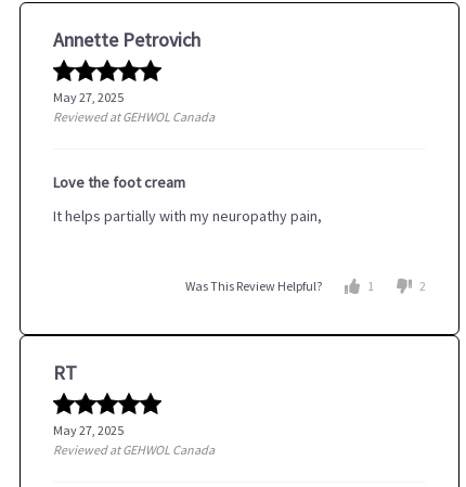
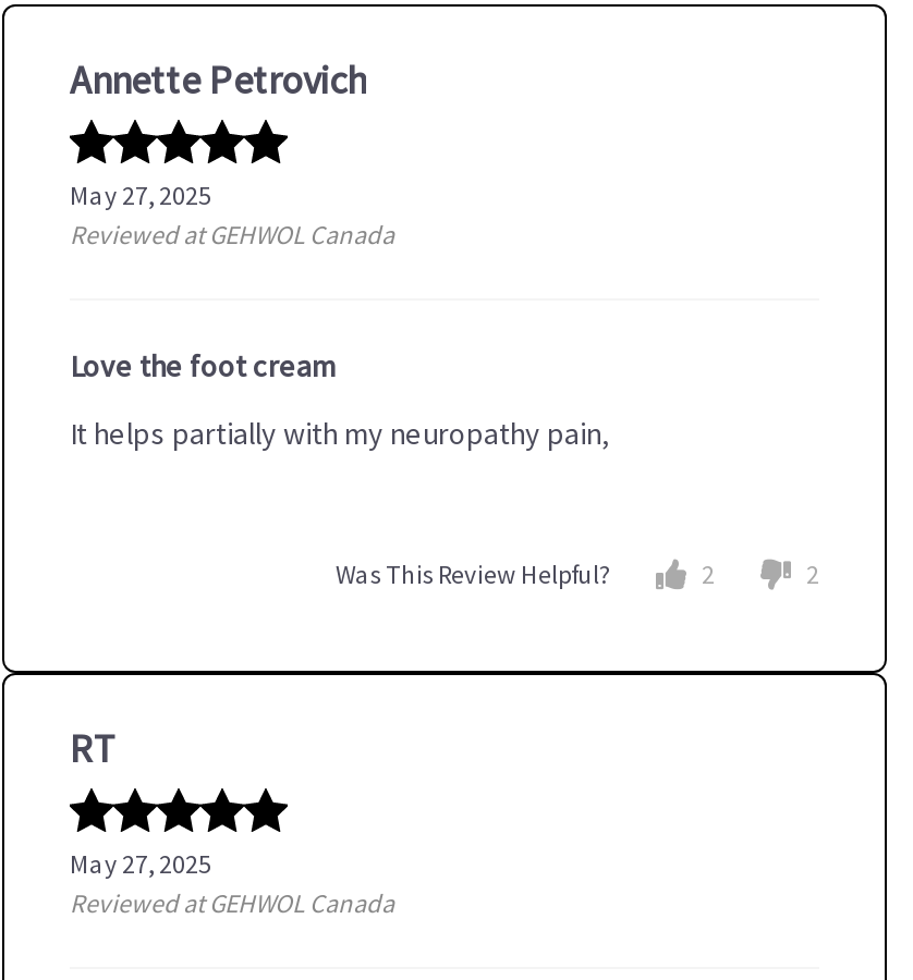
- 1
+ 2
